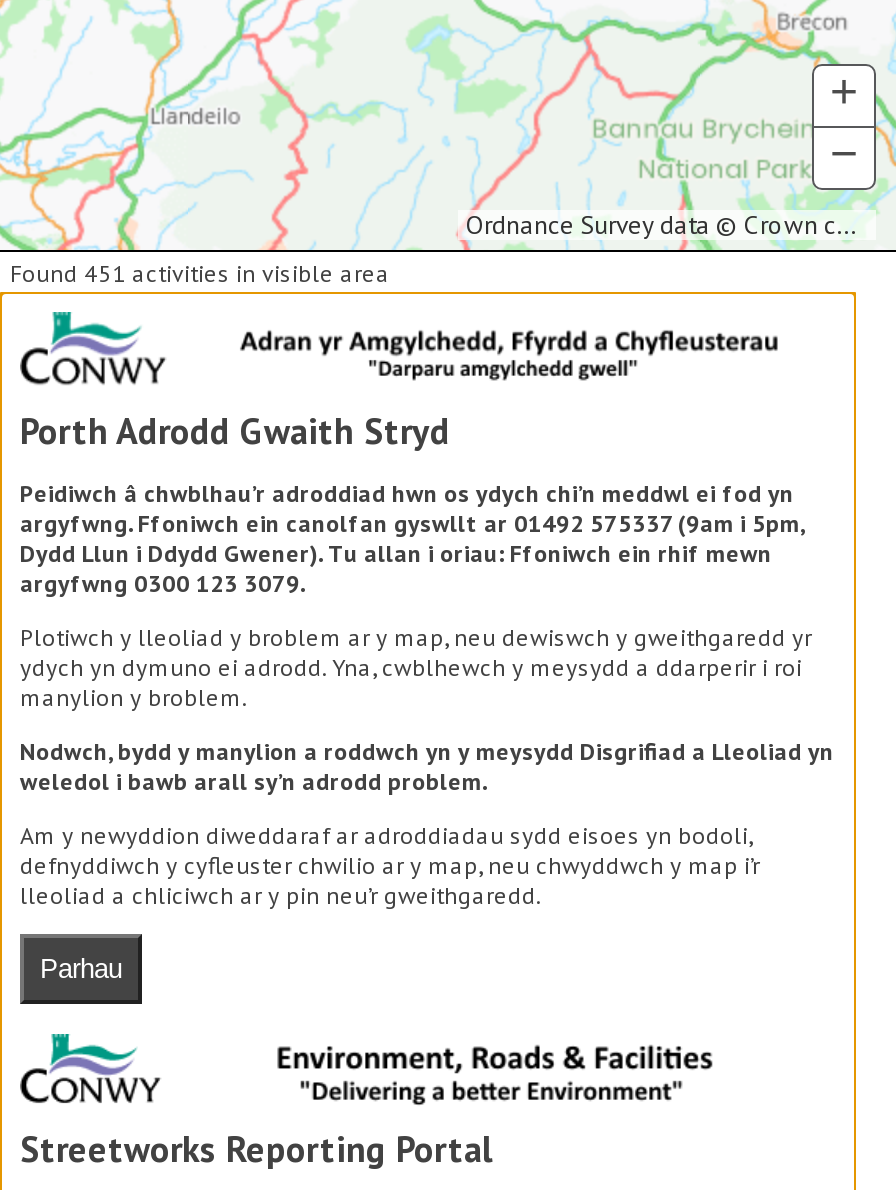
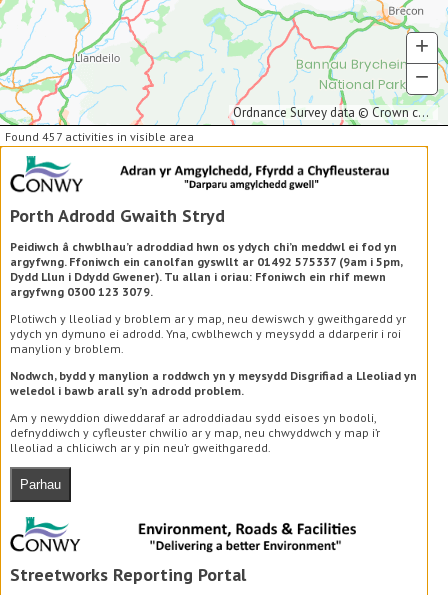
- Found 451 activities in visible area
+ Found 457 activities in visible area
